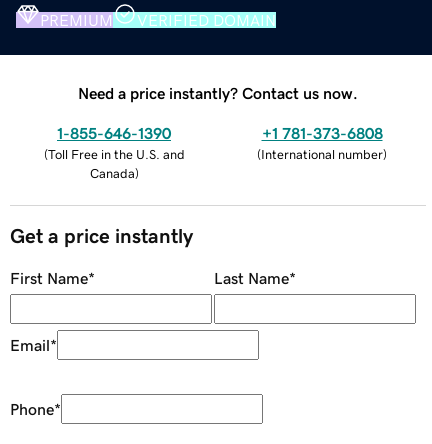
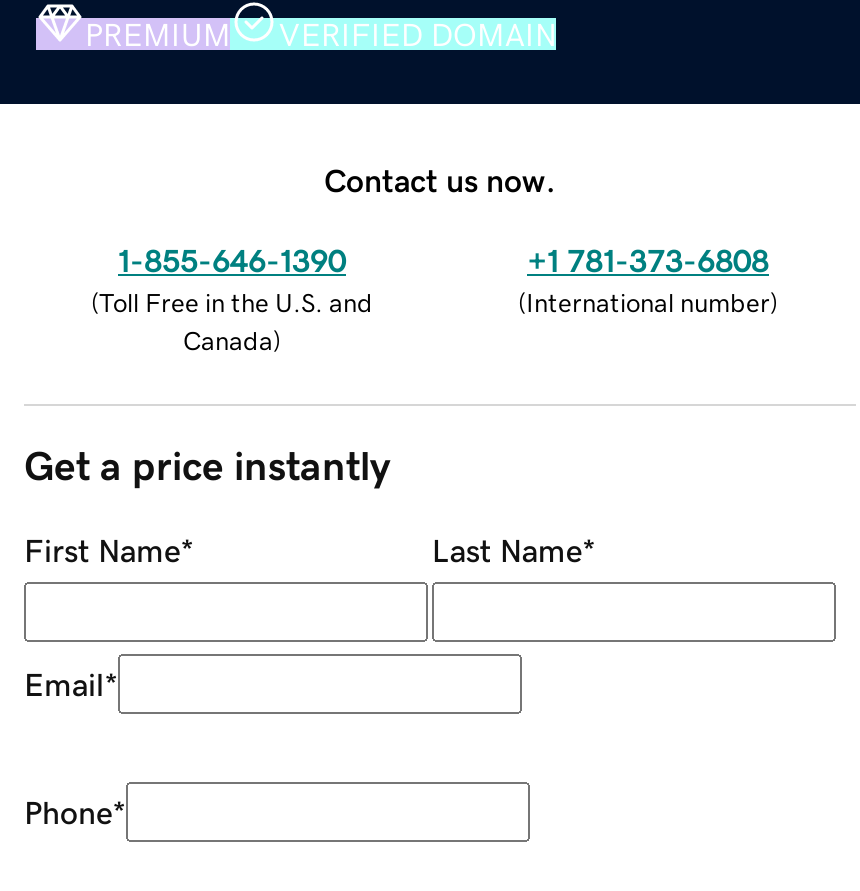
- Need a price instantly? Contact us now.
+ Contact us now.
